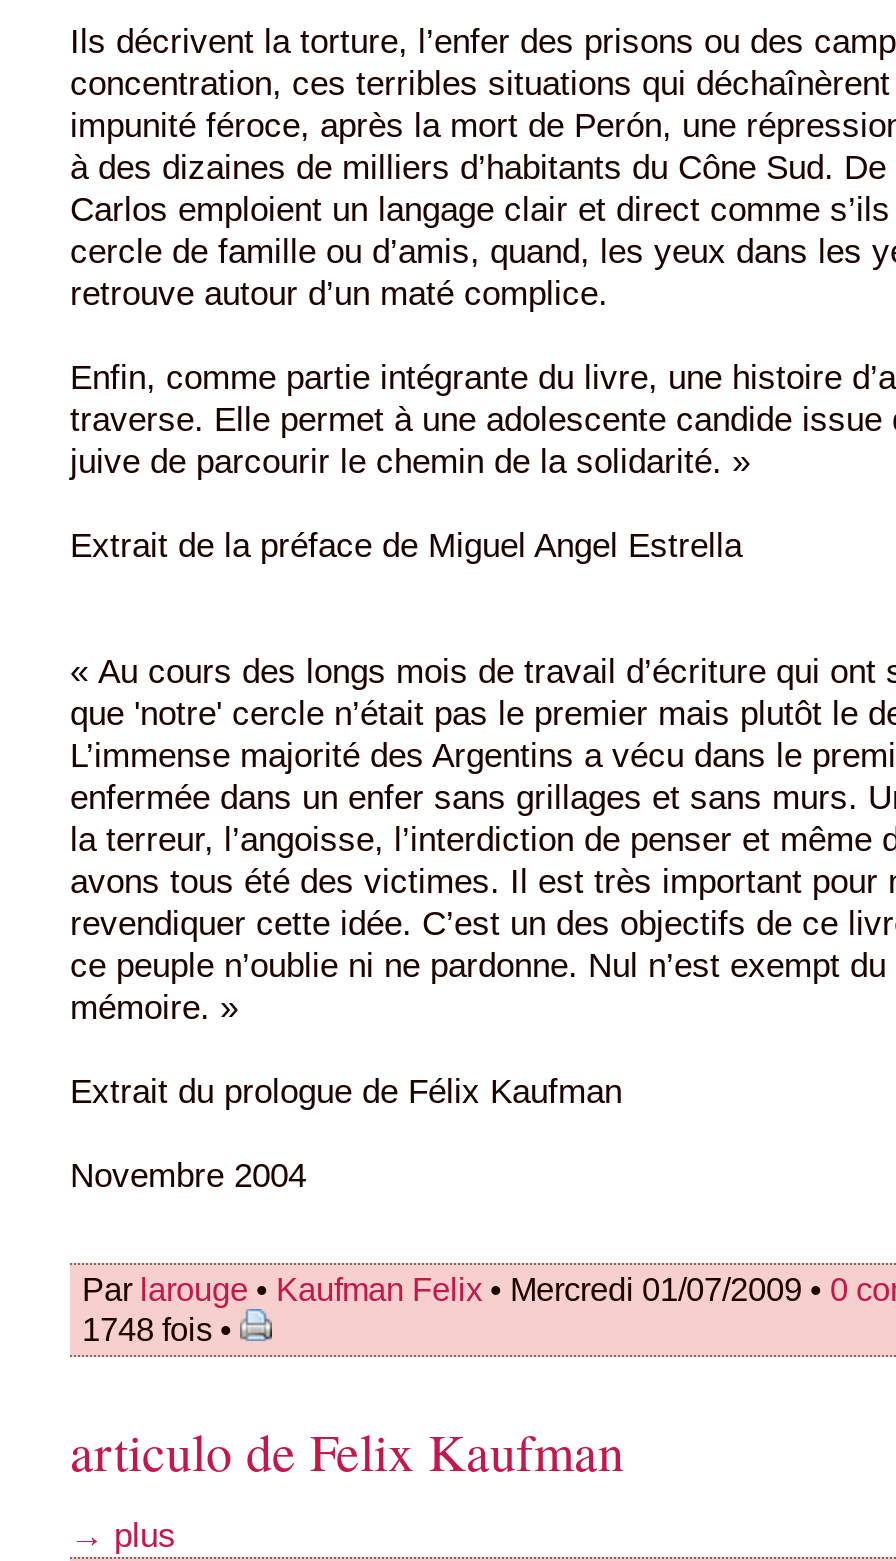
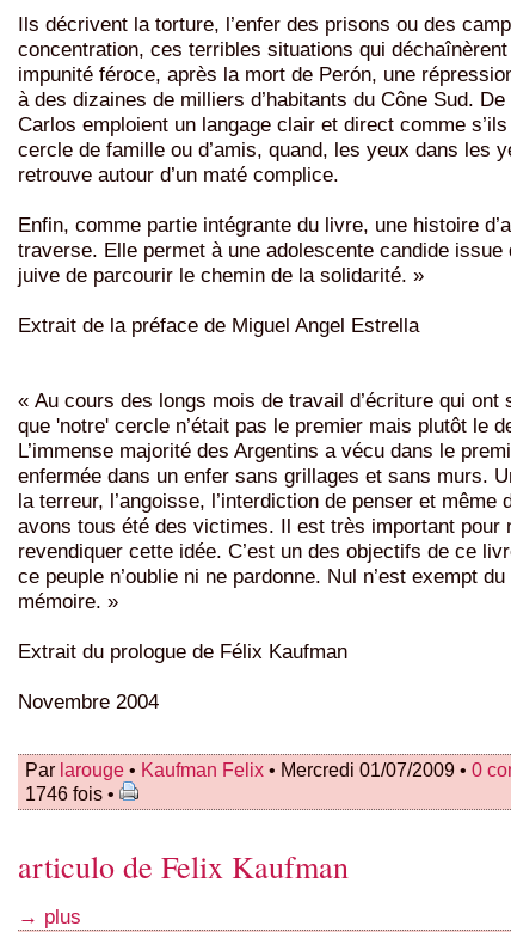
- 1748 fois •
+ 1746 fois •
